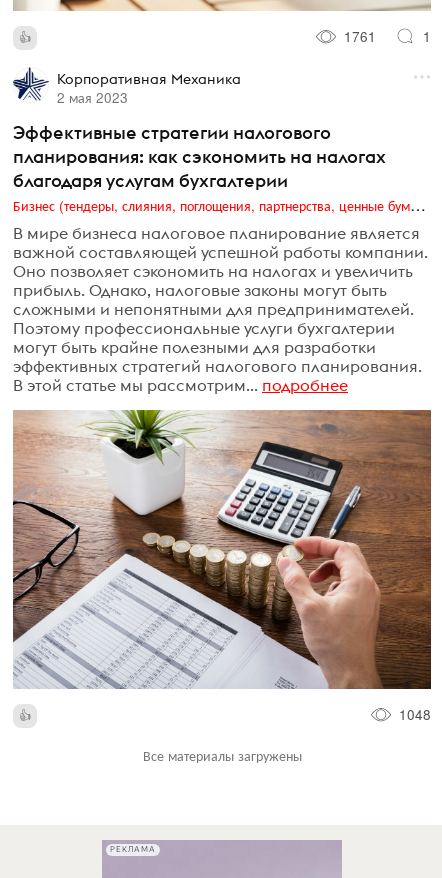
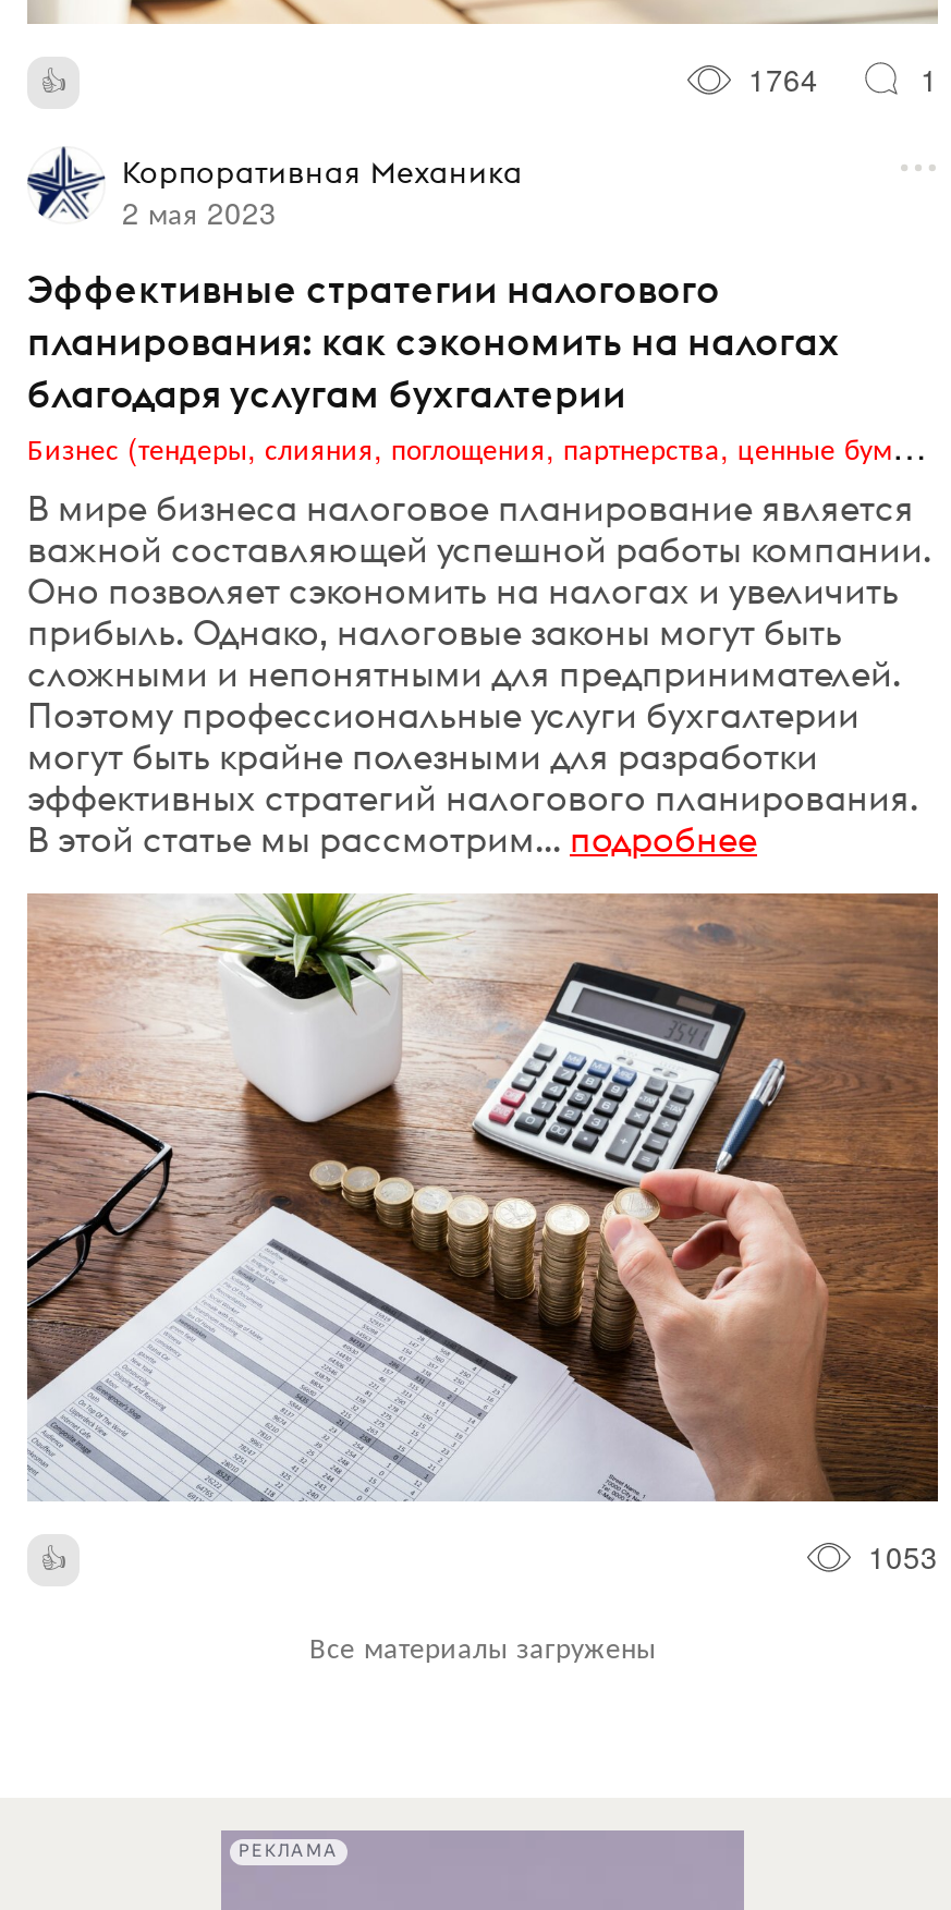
- 1761 1
+ 1764 1

- 1048
+ 1053
